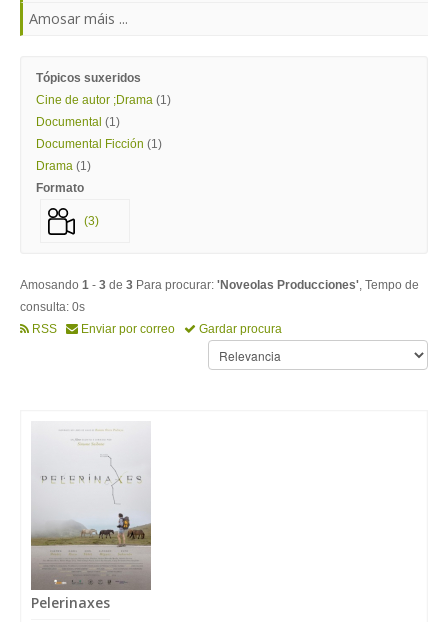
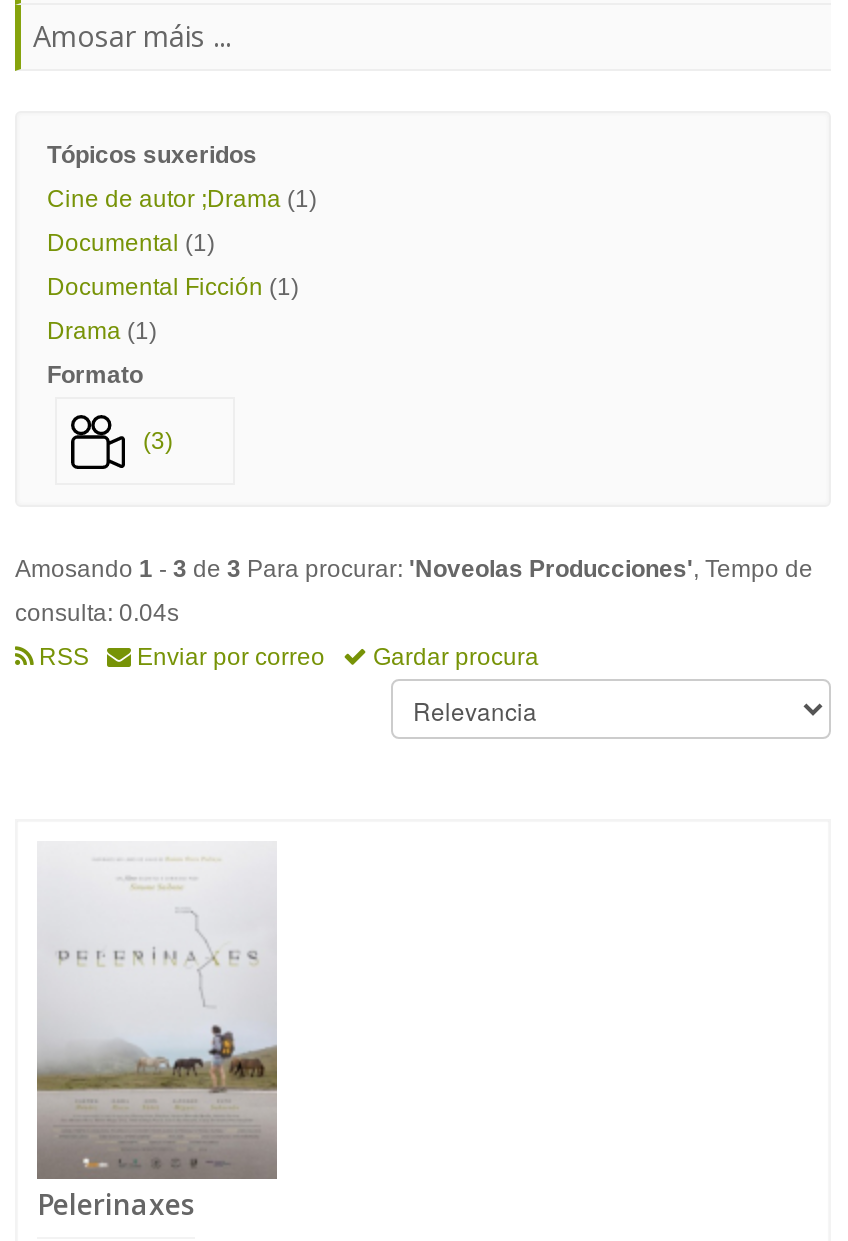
- consulta: 0s
+ consulta: 0.04s
